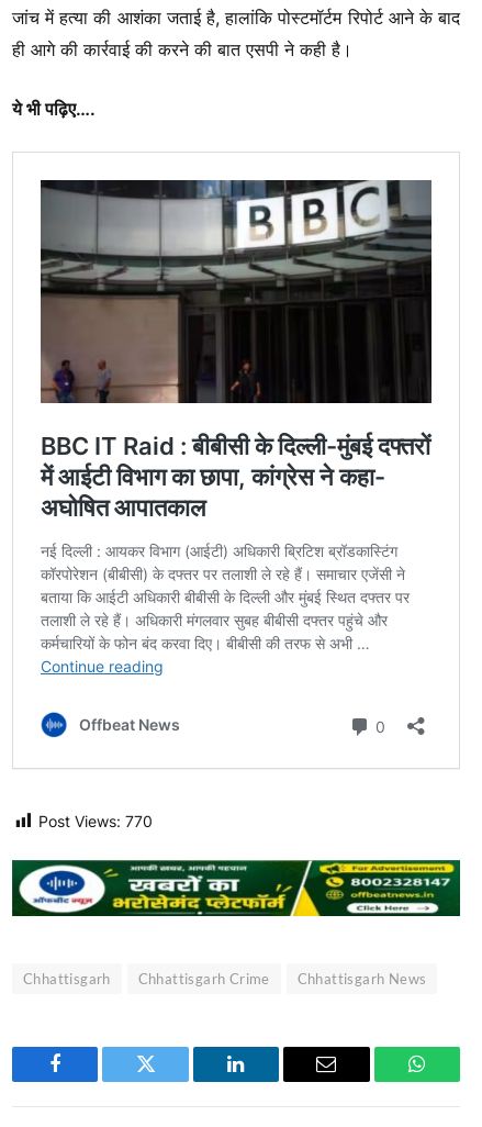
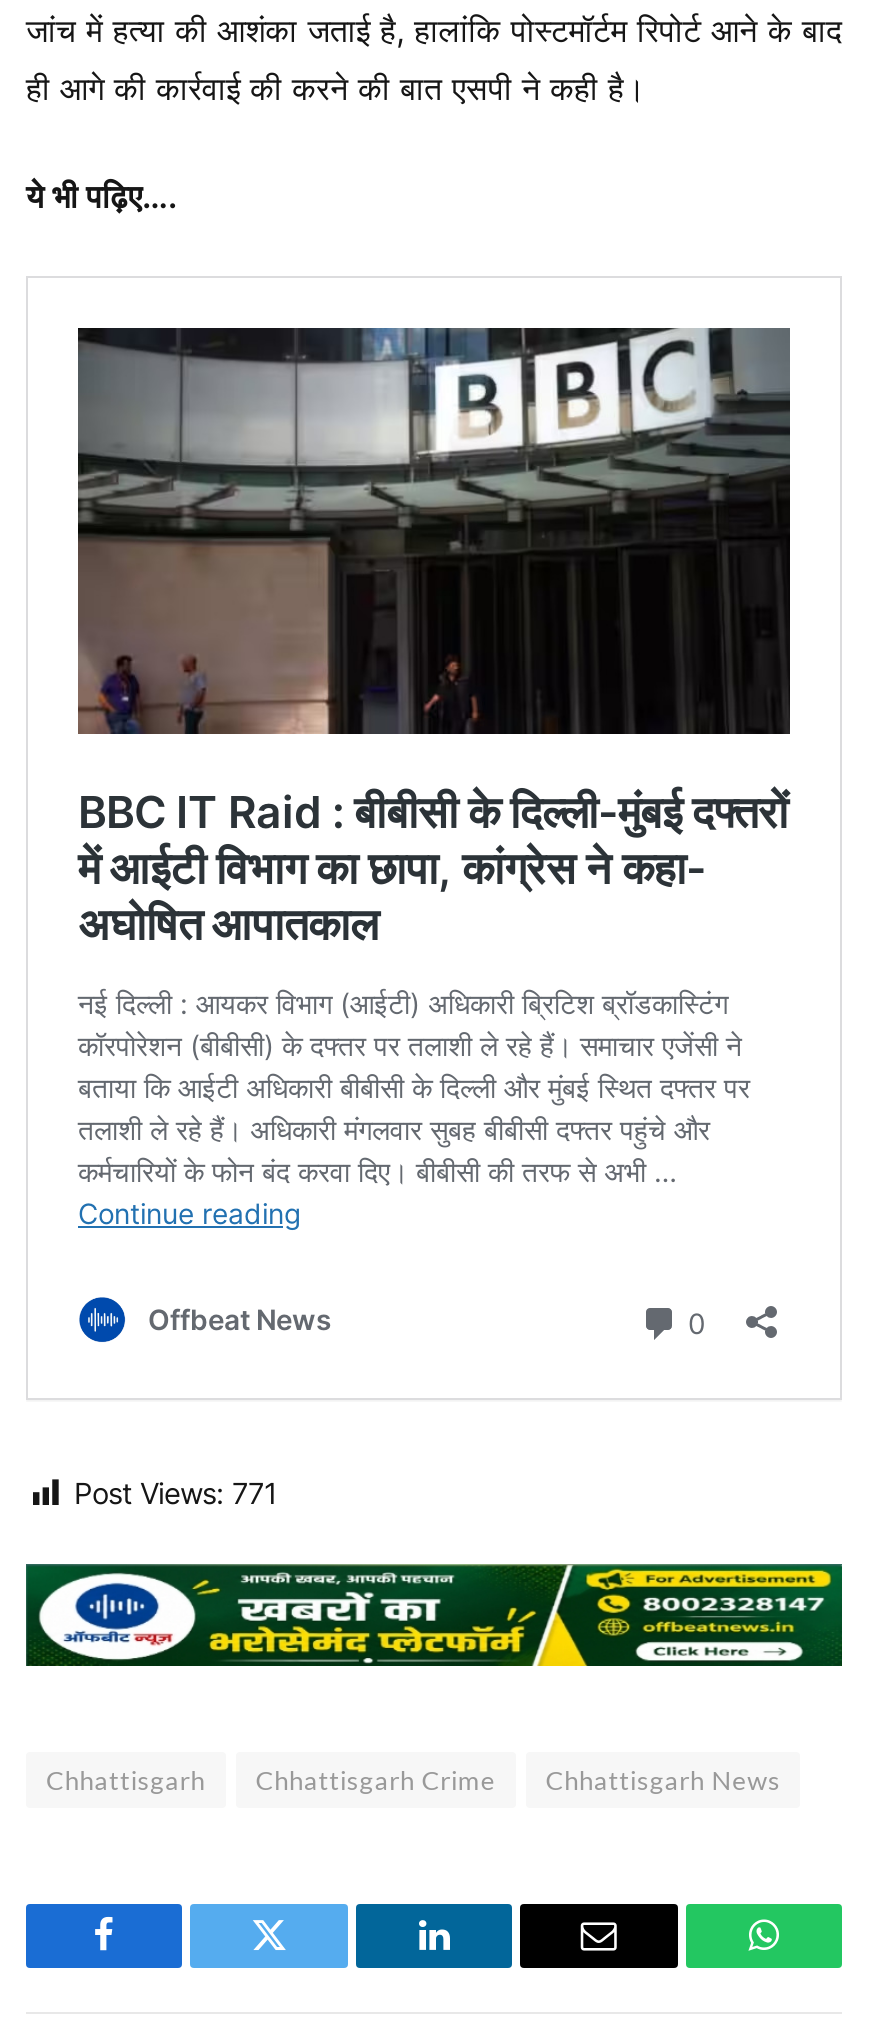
- Post Views: 770
+ Post Views: 771
